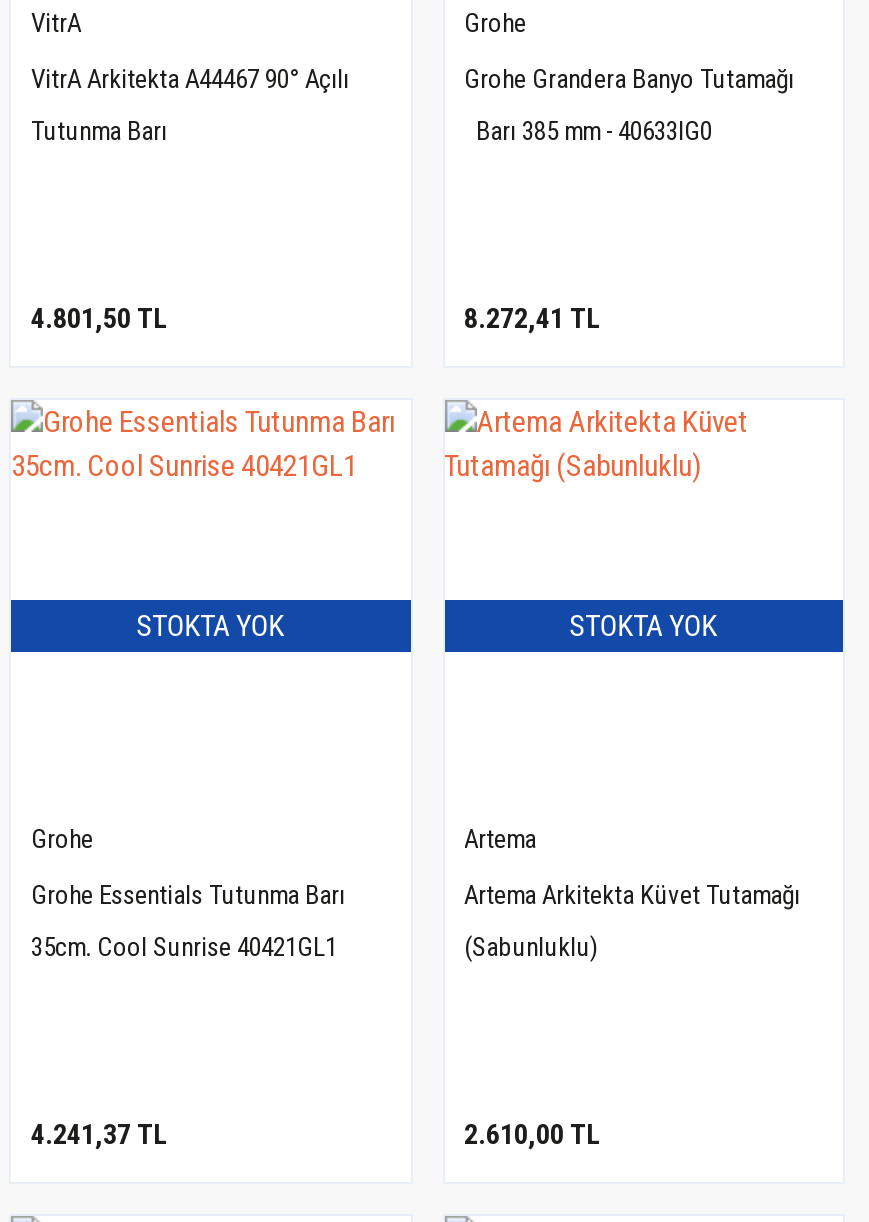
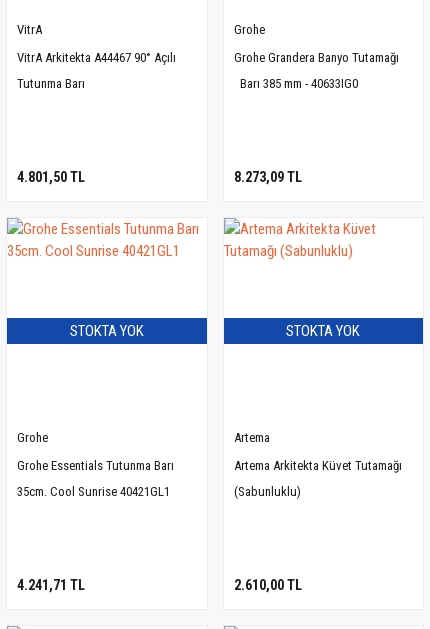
- 8.272,41 TL
+ 8.273,09 TL

- 4.241,37 TL
+ 4.241,71 TL
